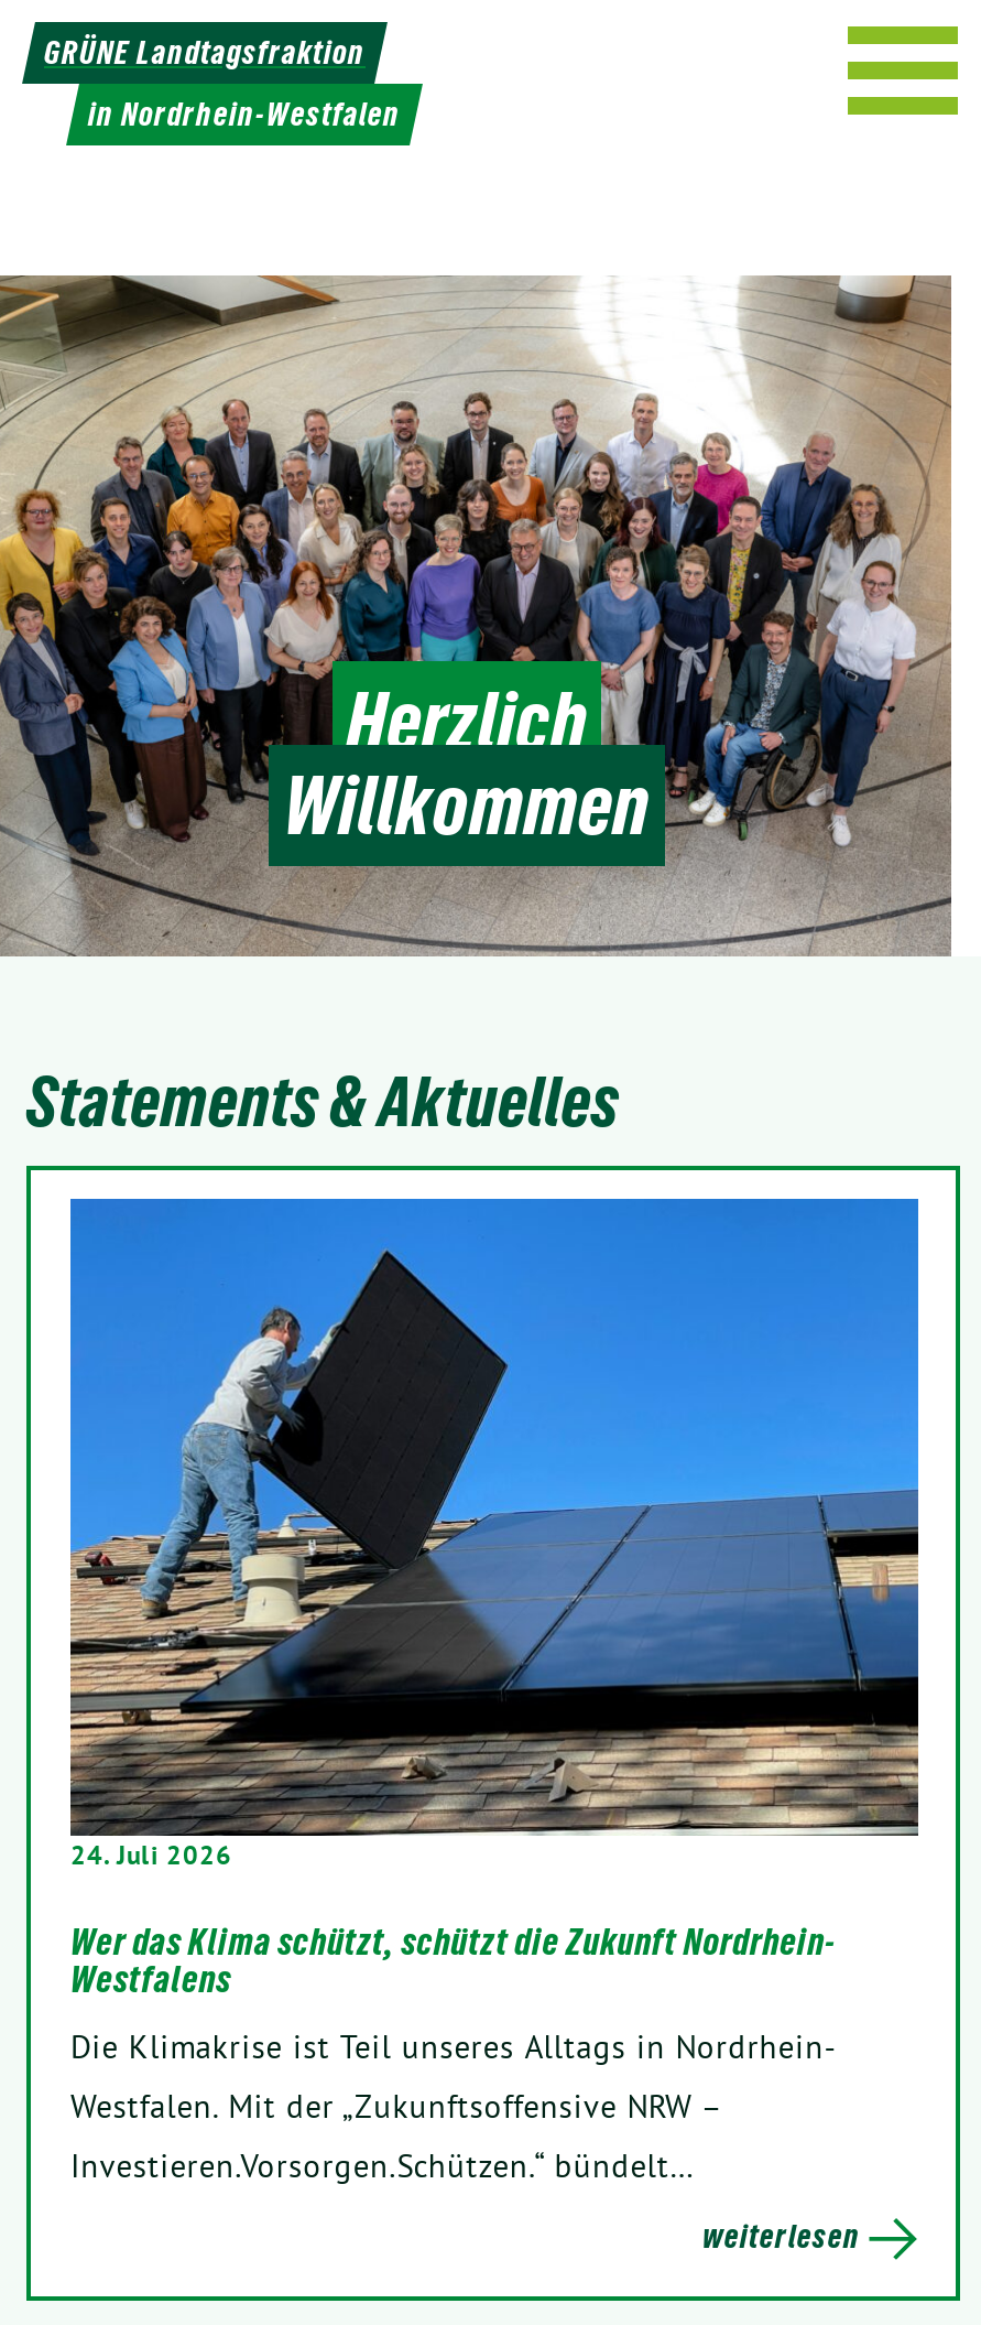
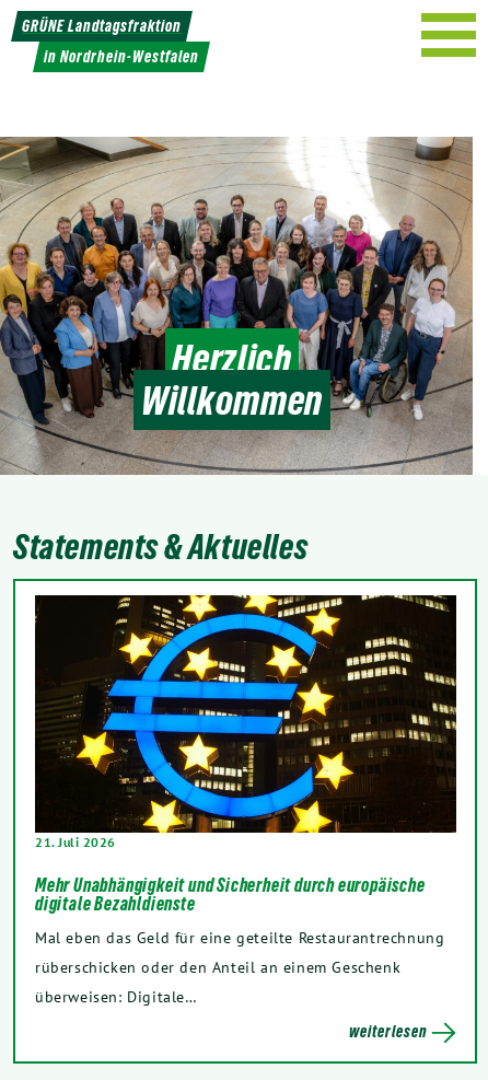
- [image]
- 24. Juli 2026
+ [image]
+ 21. Juli 2026

- Wer das Klima schützt, schützt die Zukunft Nordrhein-
- Westfalens
+ Mehr Unabhängigkeit und Sicherheit durch europäische
+ digitale Bezahldienste

- Die Klimakrise ist Teil unseres Alltags in Nordrhein-
- Westfalen. Mit der „Zukunftsoffensive NRW –
- Investieren.Vorsorgen.Schützen.“ bündelt…
+ Mal eben das Geld für eine geteilte Restaurantrechnung
+ rüberschicken oder den Anteil an einem Geschenk
+ überweisen: Digitale…
